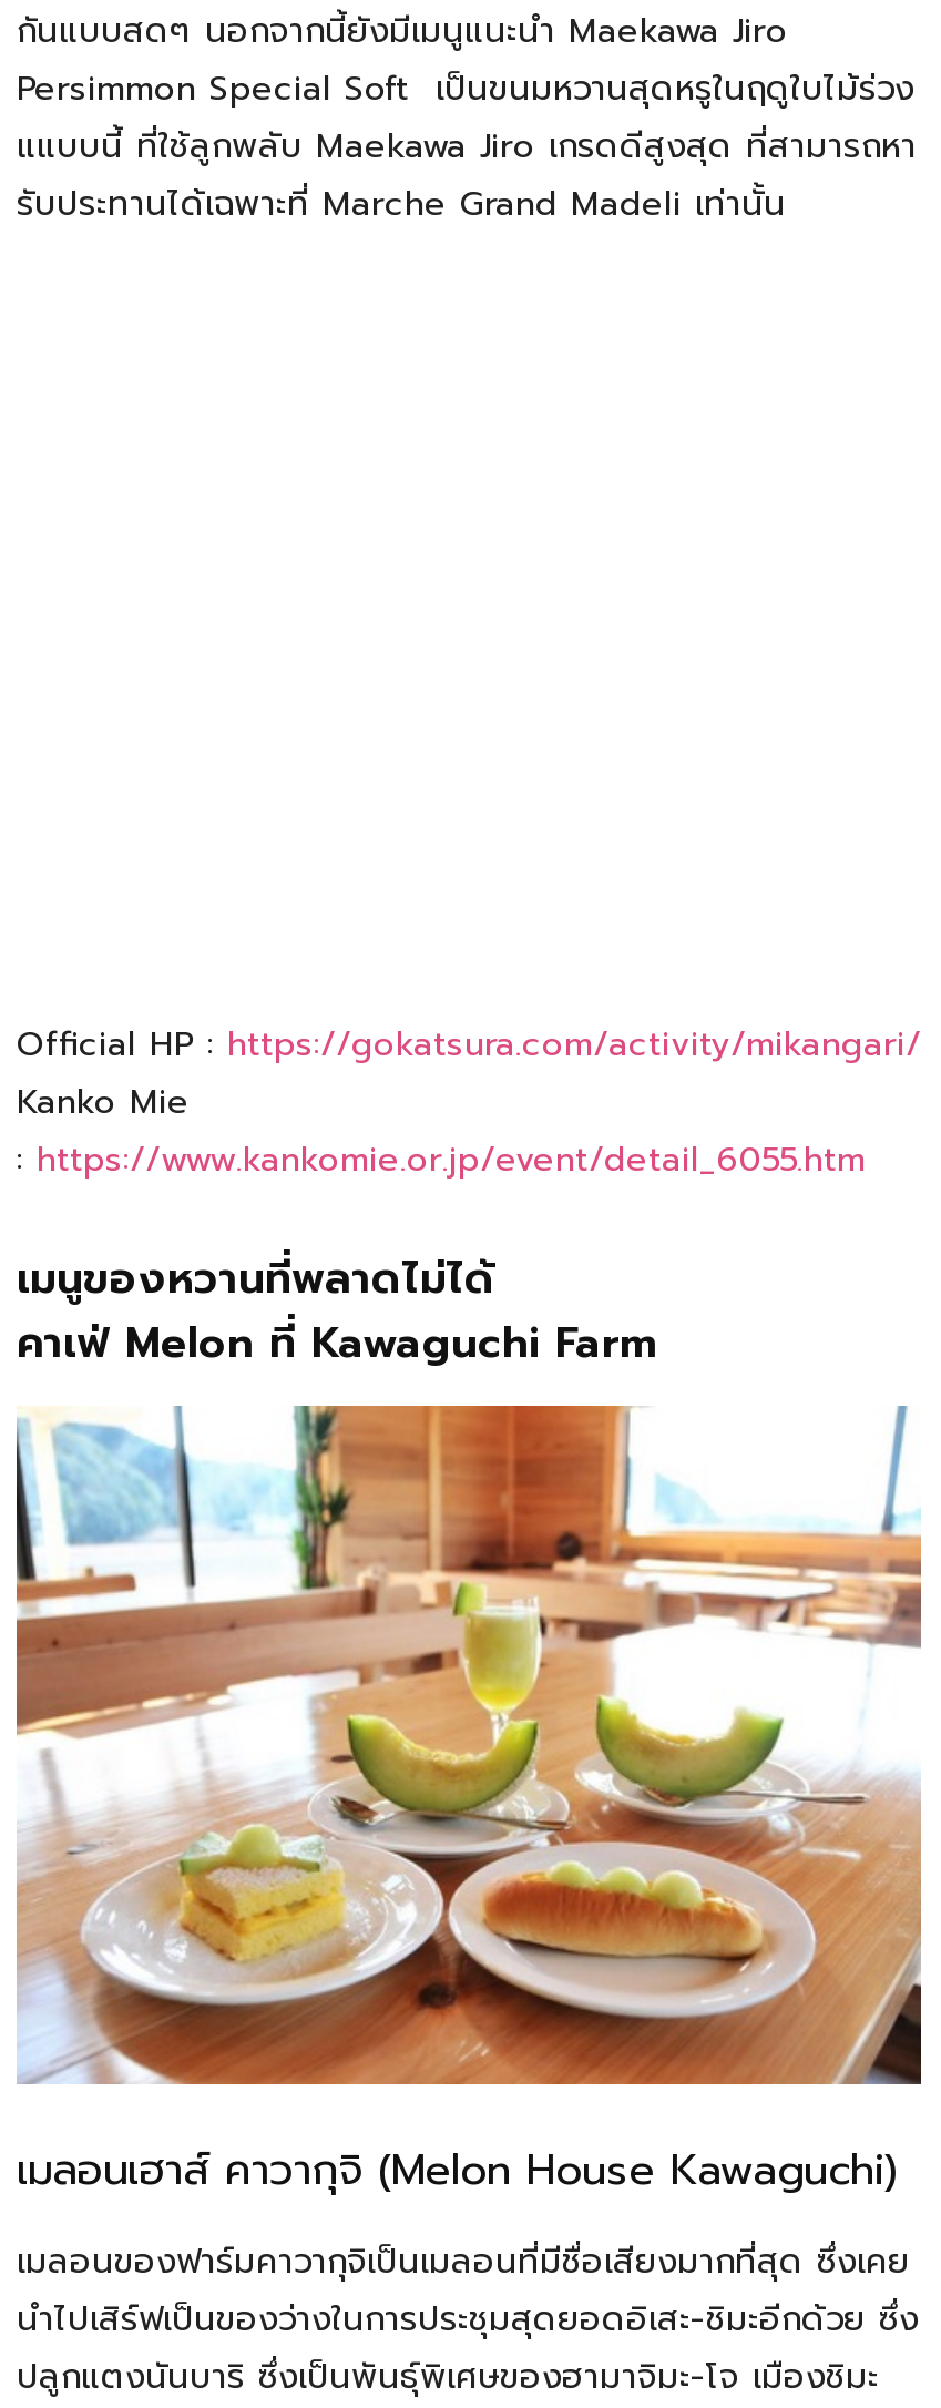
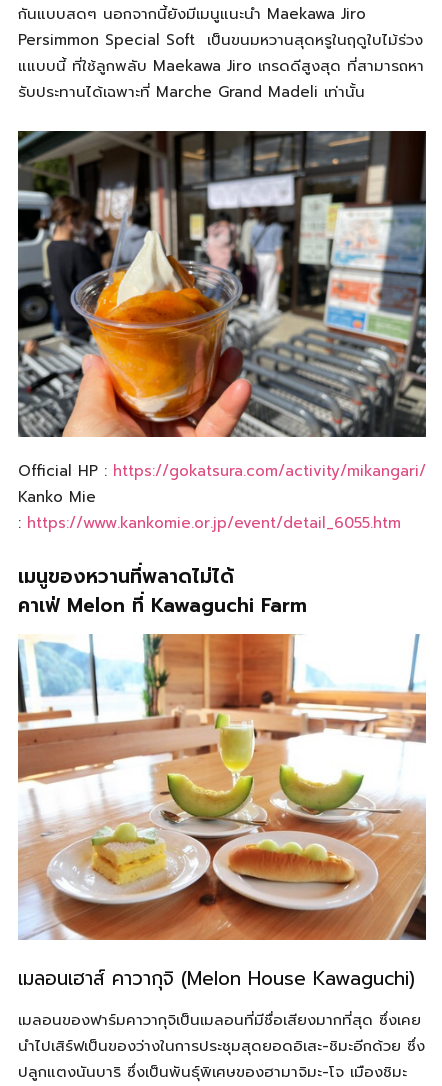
+ [image]
